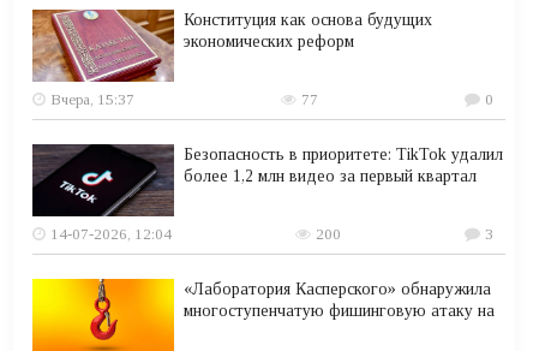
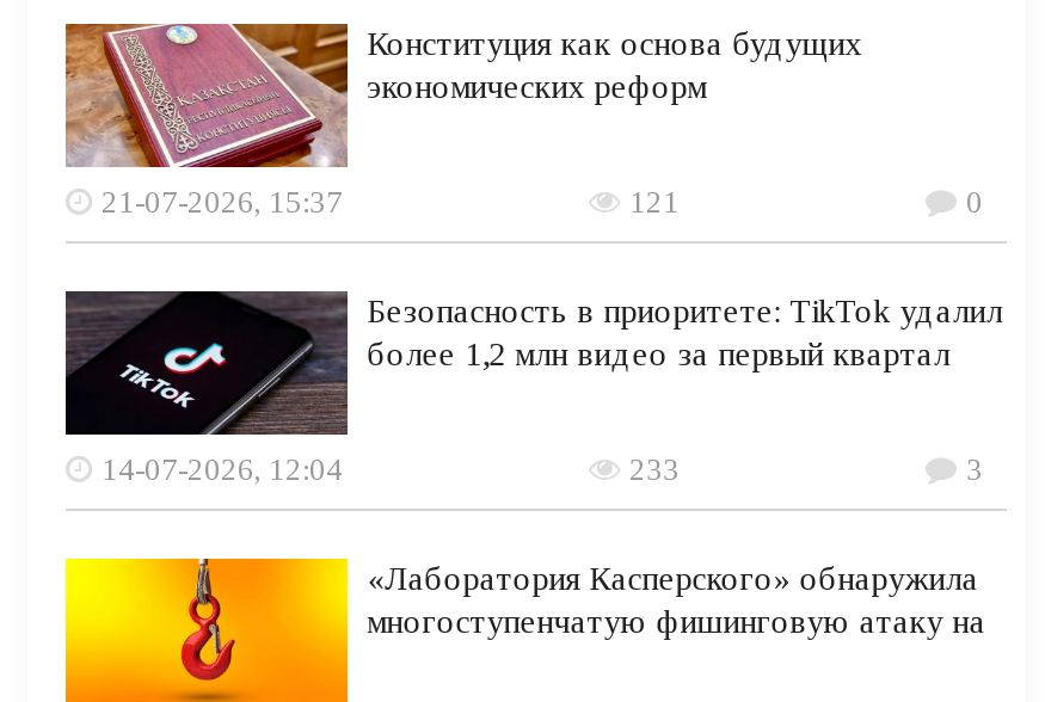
- Вчера, 15:37
- 77
+ 21-07-2026, 15:37
+ 121

- 200
+ 233
